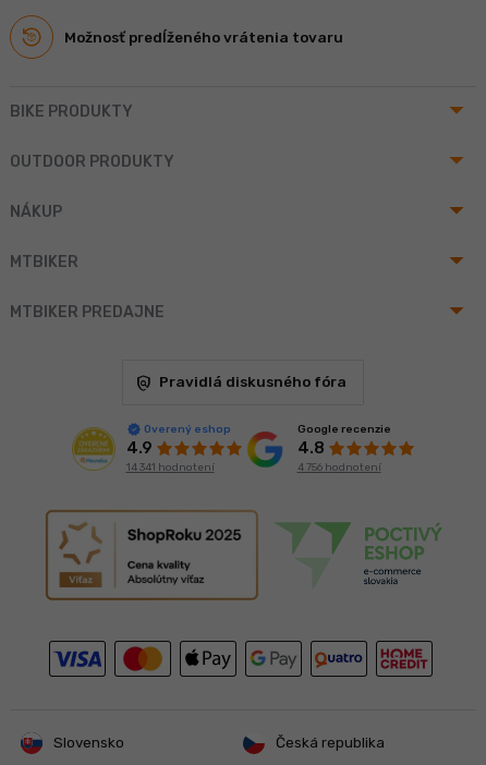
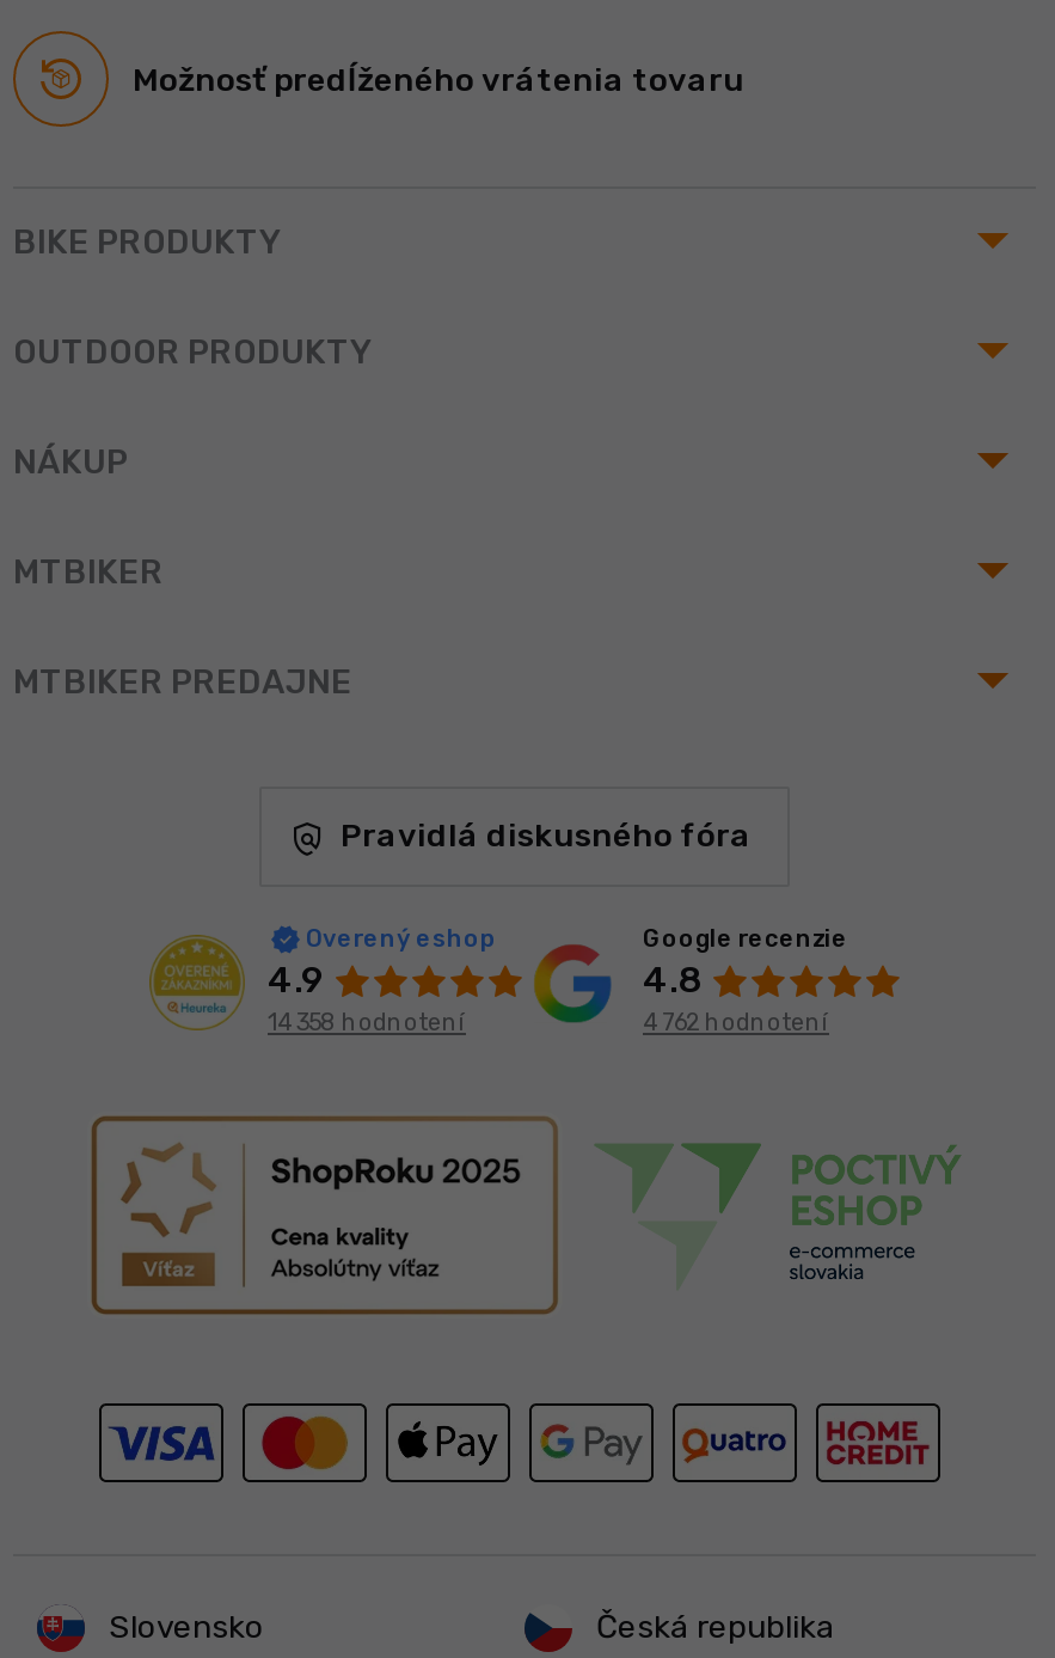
- 14 341 hodnotení
+ 14 358 hodnotení

- 4 756 hodnotení
+ 4 762 hodnotení
